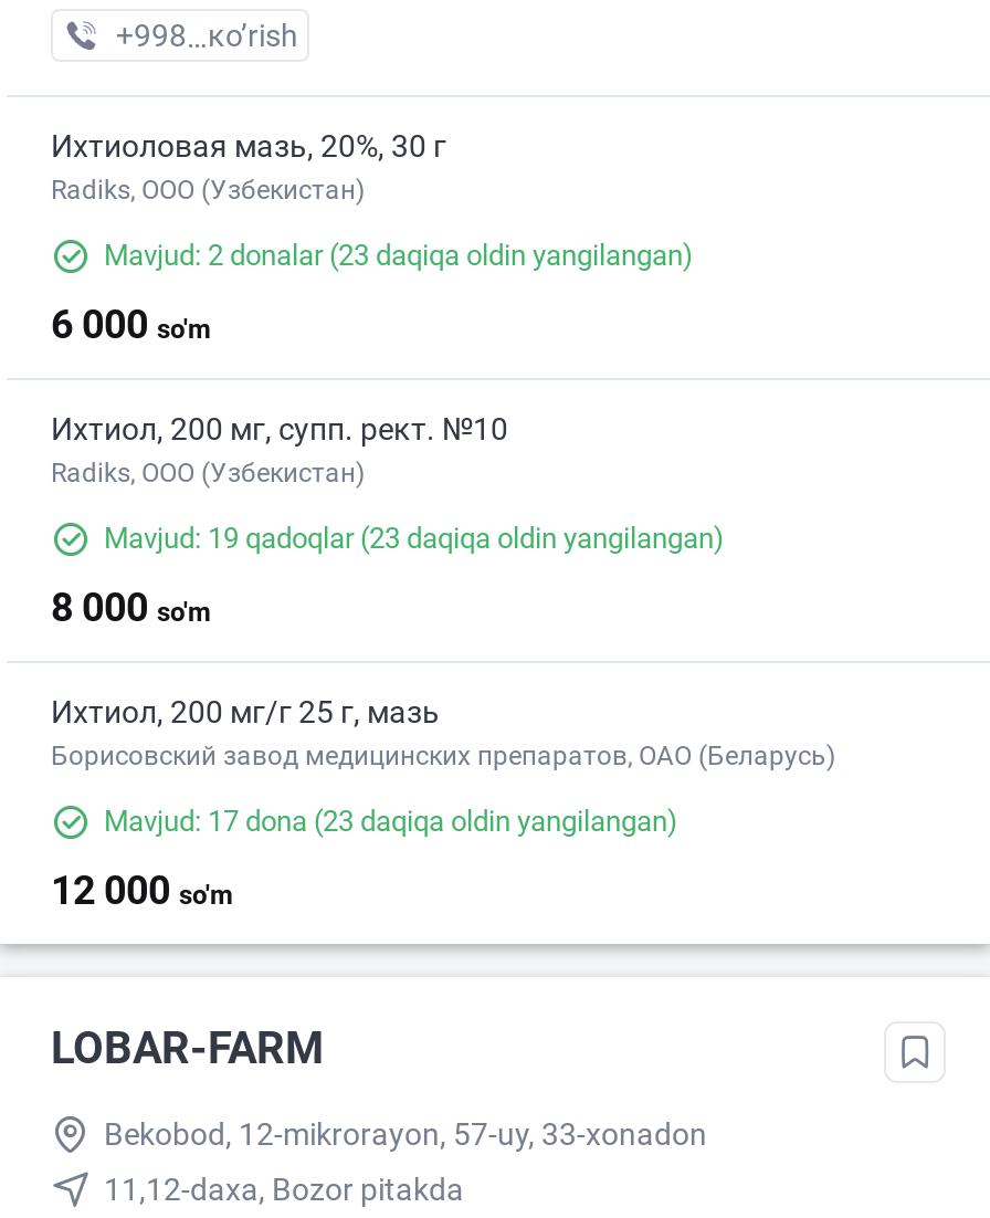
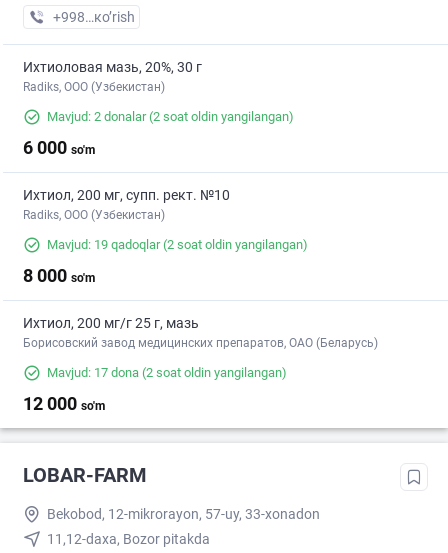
- Mavjud: 2 donalar (23 daqiqa oldin yangilangan)
+ Mavjud: 2 donalar (2 soat oldin yangilangan)

- Mavjud: 19 qadoqlar (23 daqiqa oldin yangilangan)
+ Mavjud: 19 qadoqlar (2 soat oldin yangilangan)

- Mavjud: 17 dona (23 daqiqa oldin yangilangan)
+ Mavjud: 17 dona (2 soat oldin yangilangan)
